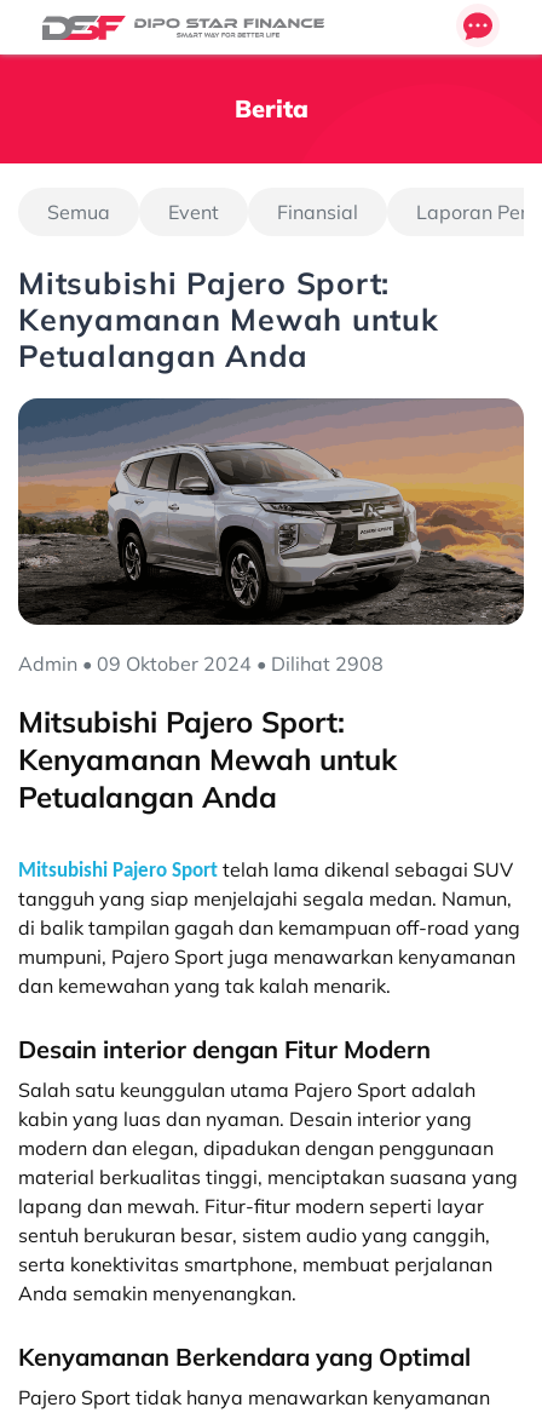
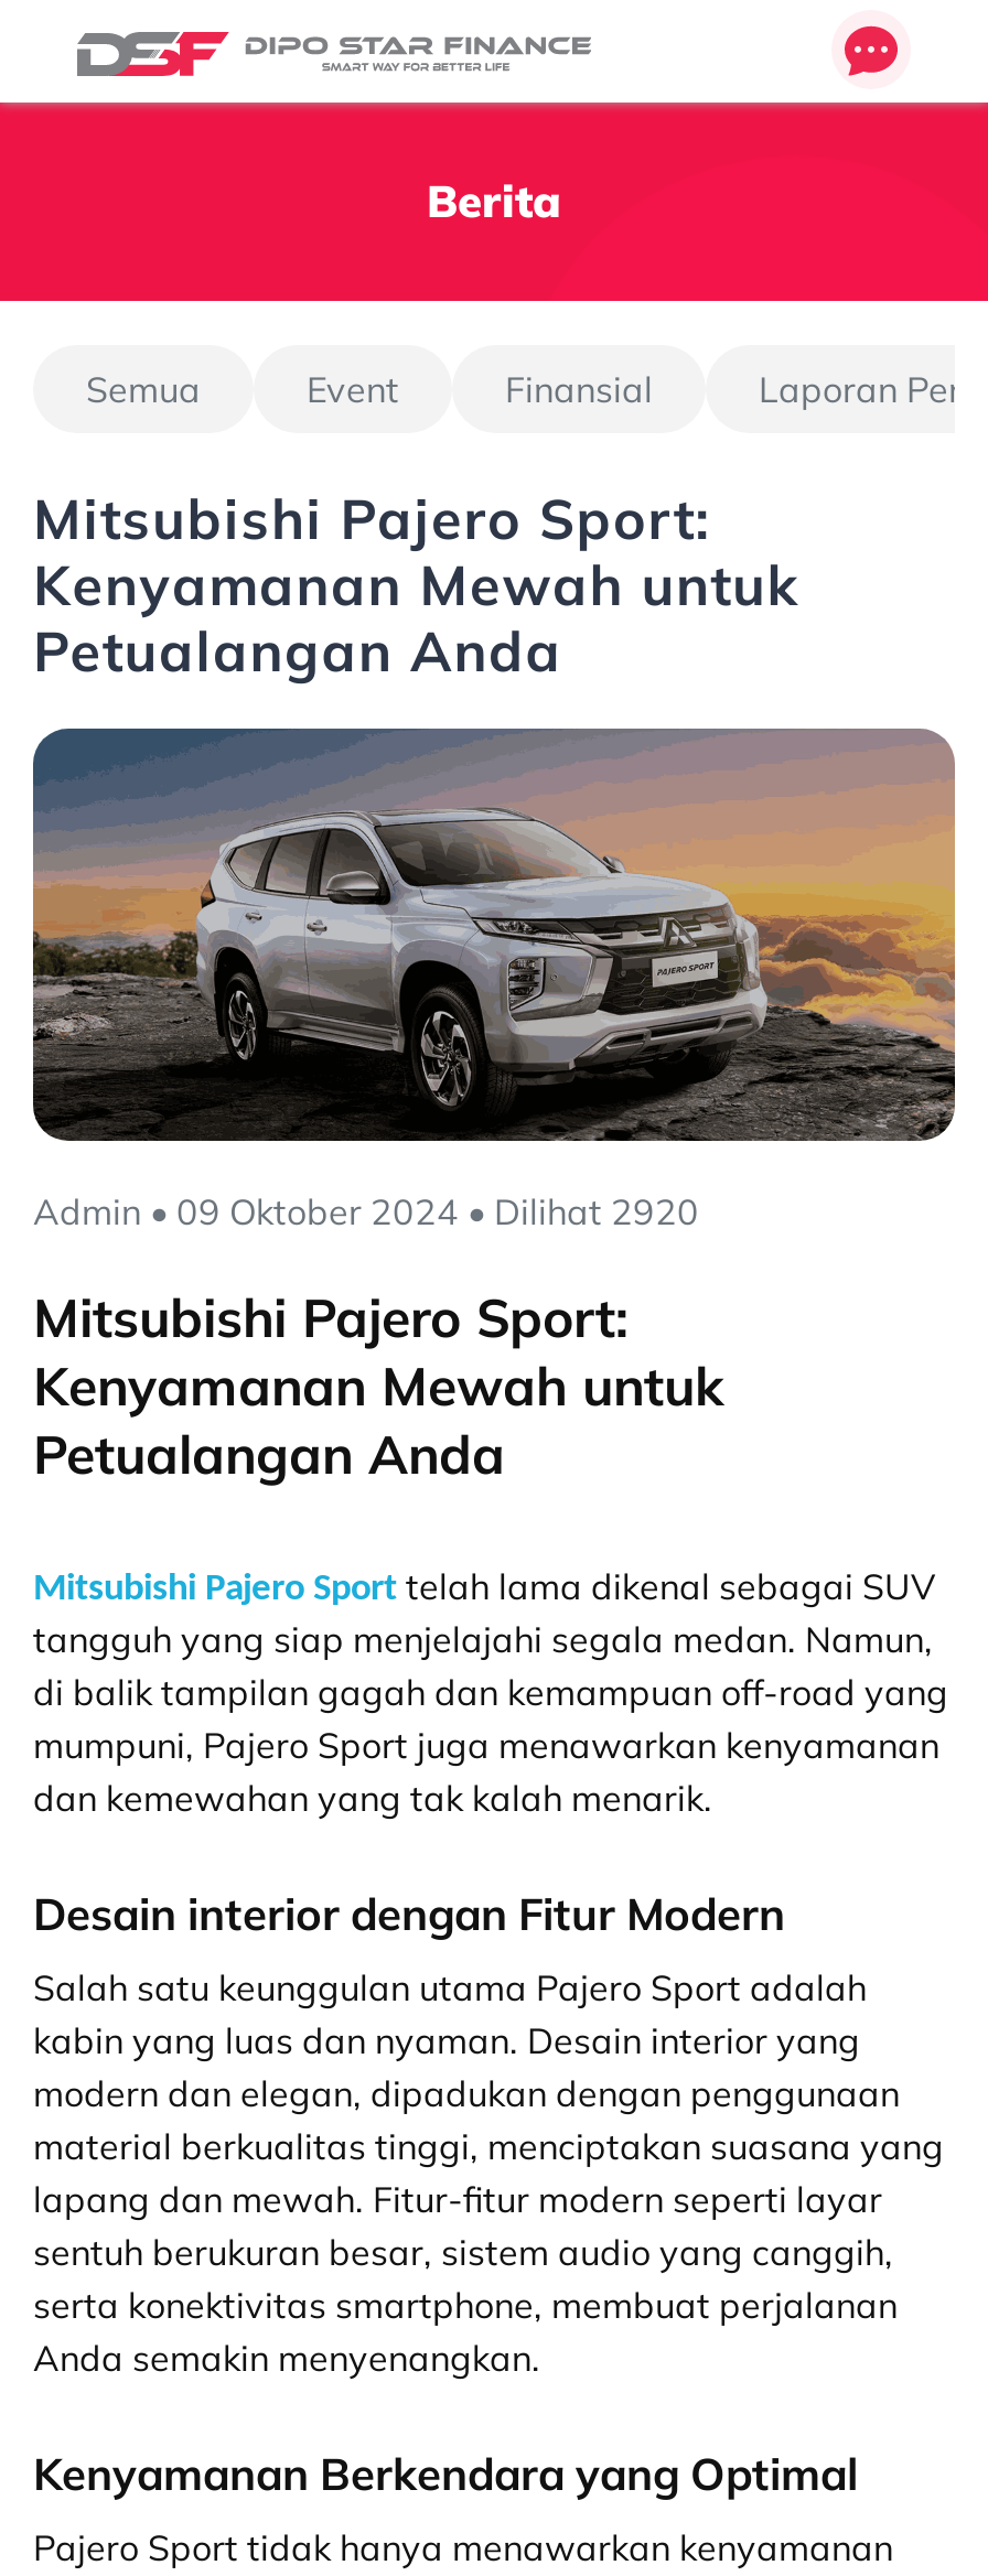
- Admin • 09 Oktober 2024 • Dilihat 2908
+ Admin • 09 Oktober 2024 • Dilihat 2920
